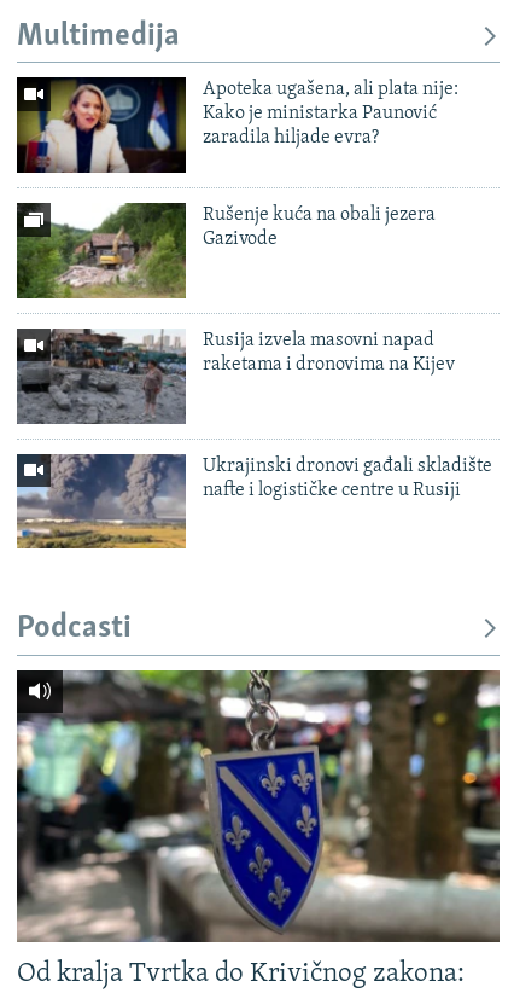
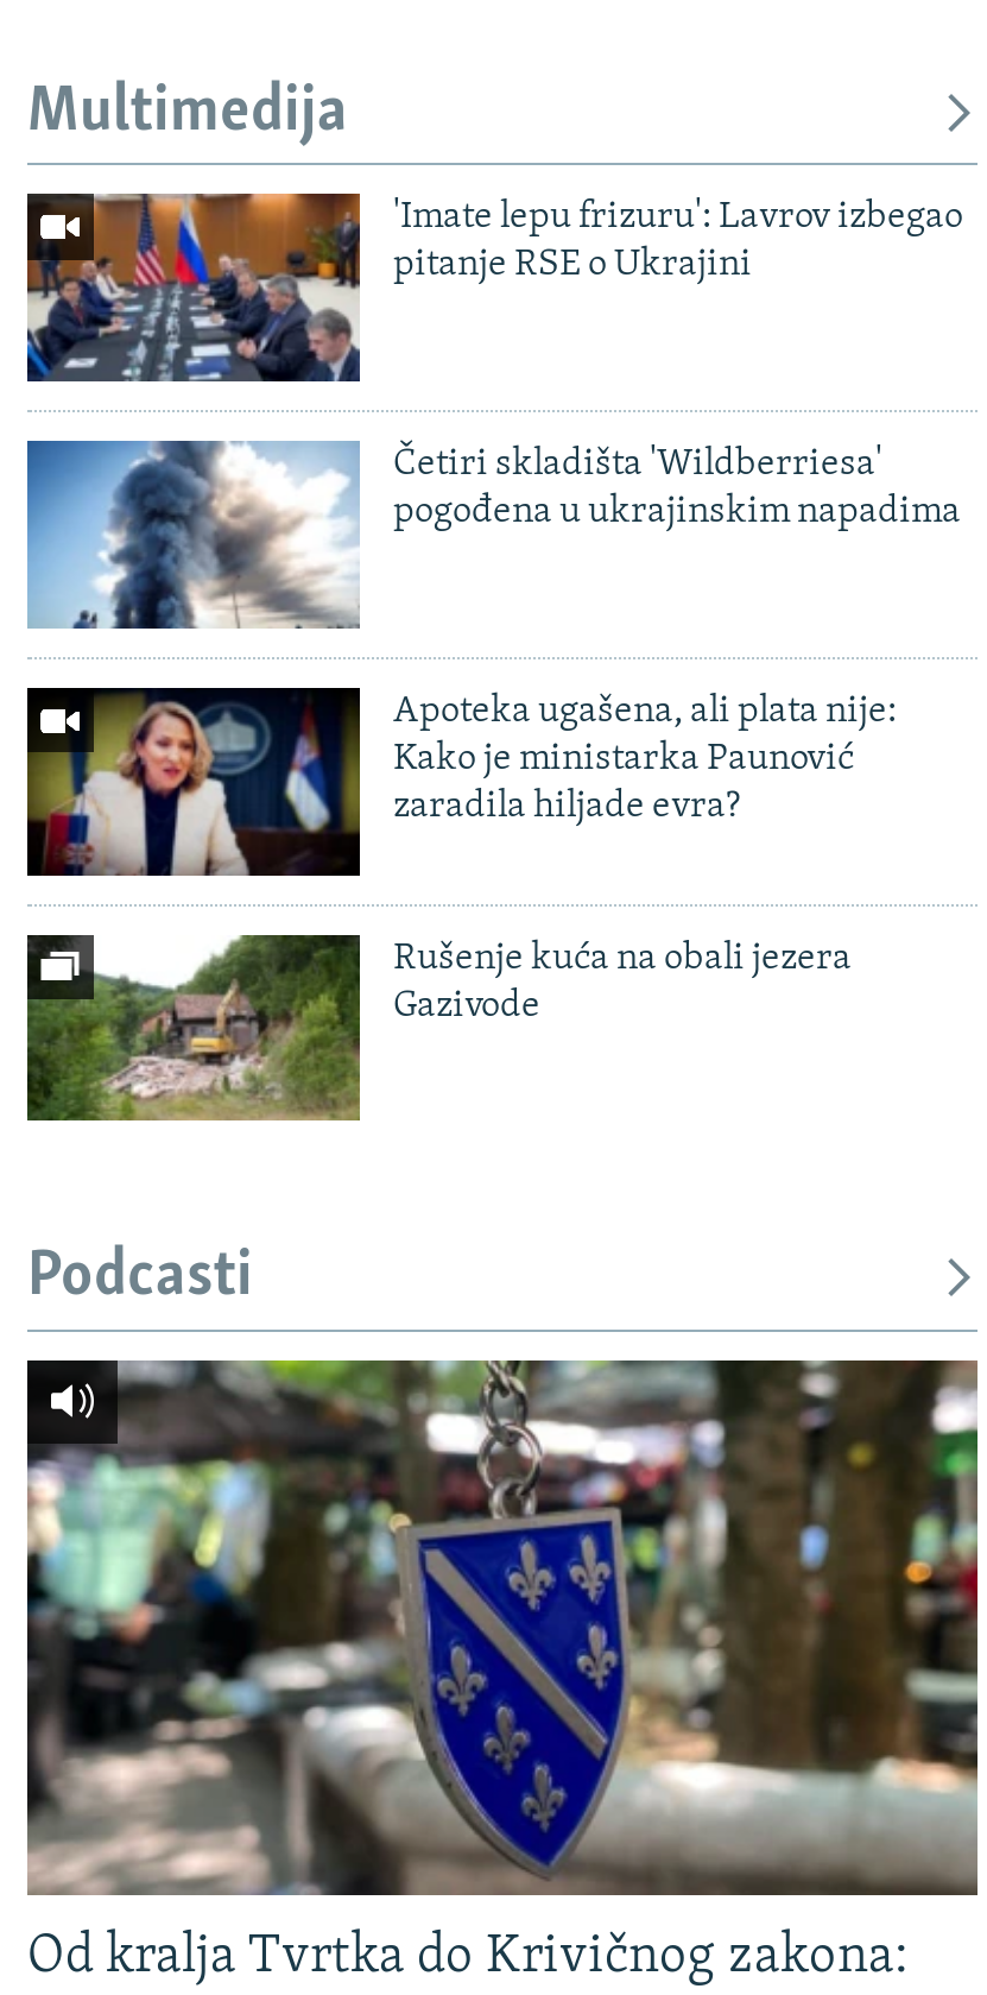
+ [image]
+ 'Imate lepu frizuru': Lavrov izbegao
+ pitanje RSE o Ukrajini

+ [image]
+ Četiri skladišta 'Wildberriesa'
+ pogođena u ukrajinskim napadima

moved down: [image] | Apoteka ugašena, ali plata nije: | Kako je ministarka Paunović | zaradila hiljade evra? | Rušenje kuća na obali jezera | Gazivode

moved down: [image]

- [image]
- Rusija izvela masovni napad
- raketama i dronovima na Kijev

- [image]
- Ukrajinski dronovi gađali skladište
- nafte i logističke centre u Rusiji
